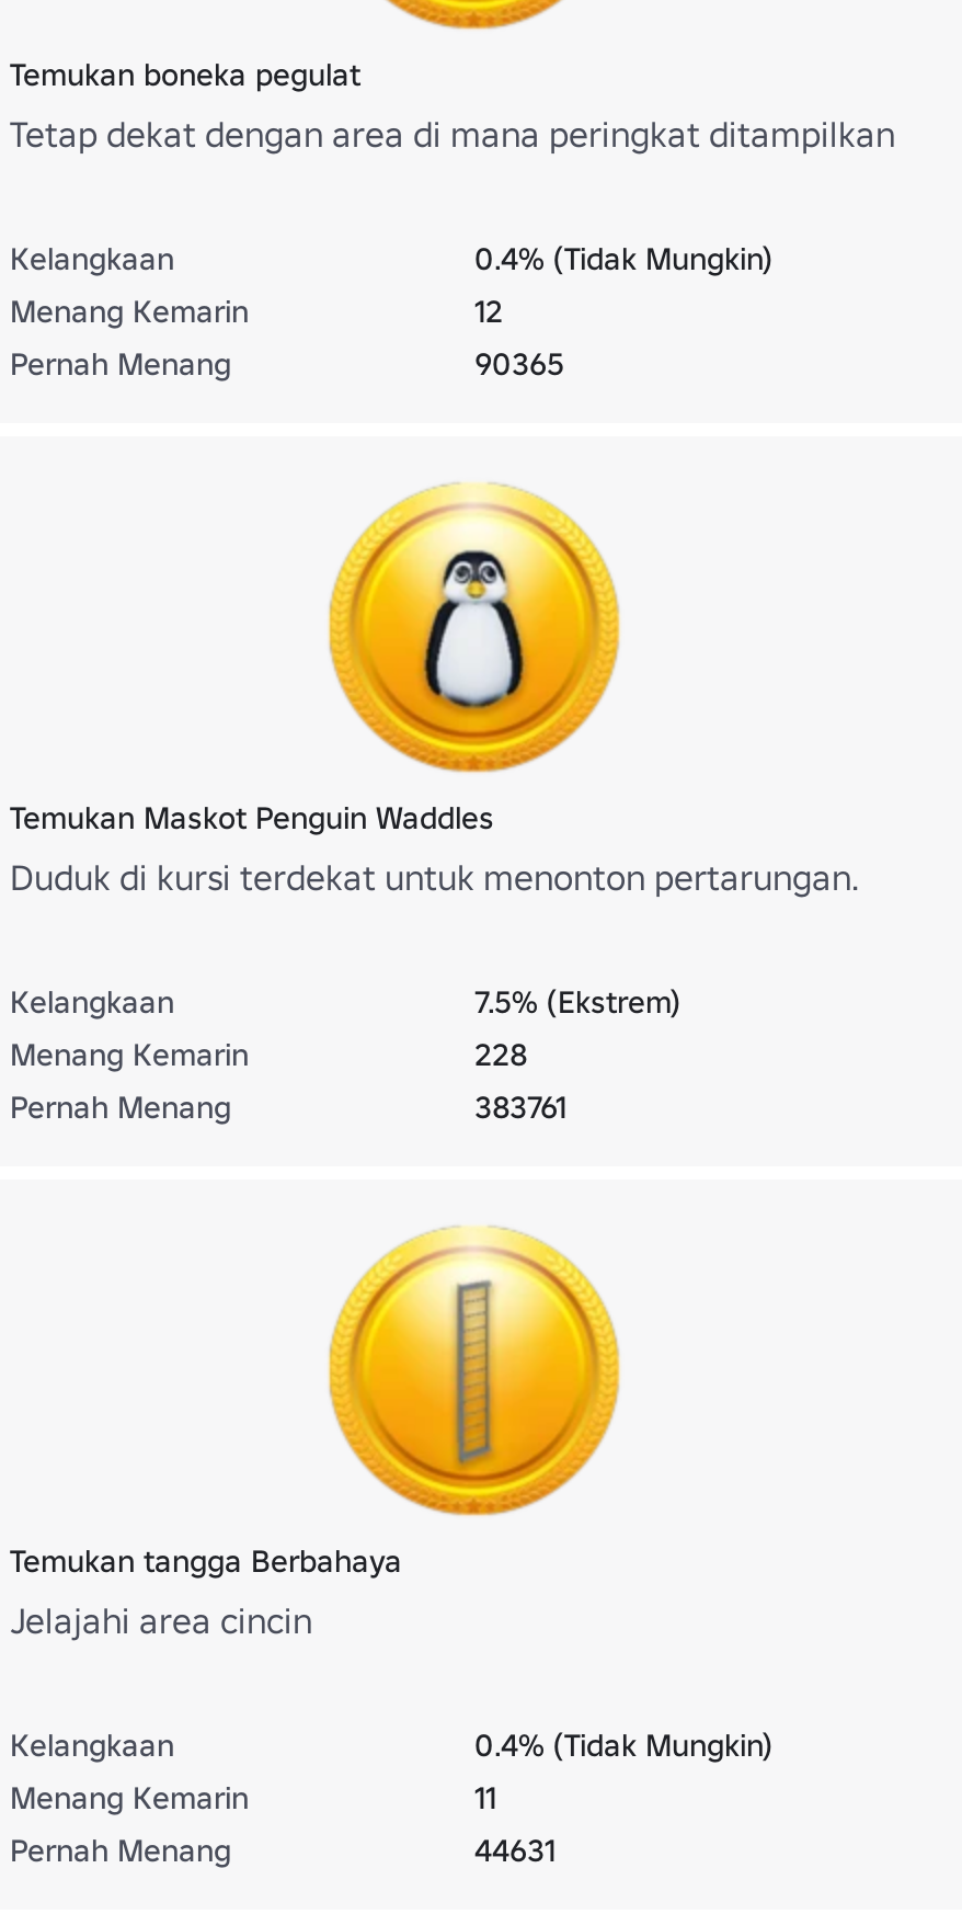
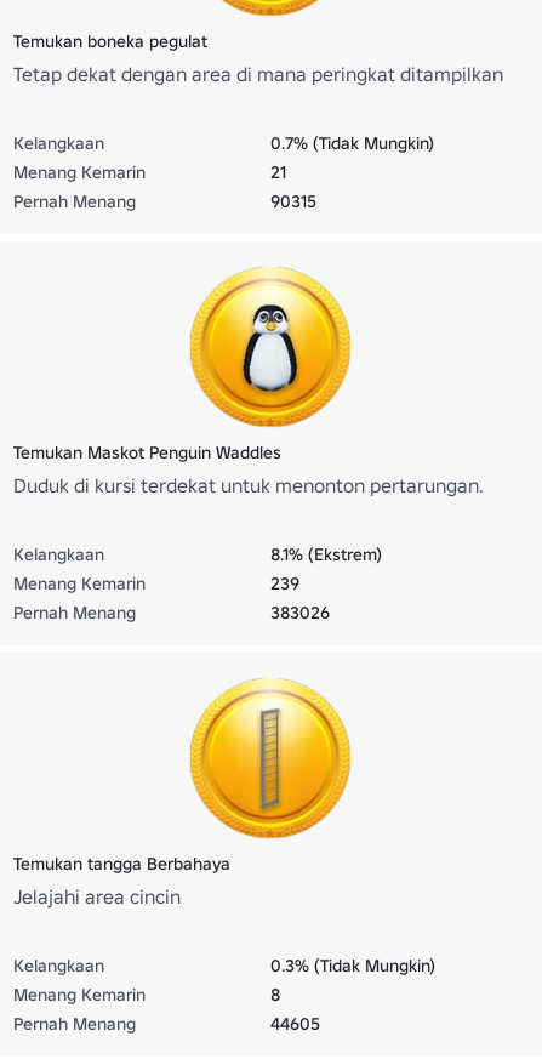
- 0.4% (Tidak Mungkin)
+ 0.7% (Tidak Mungkin)

- 12
+ 21

- 90365
+ 90315

- 7.5% (Ekstrem)
+ 8.1% (Ekstrem)

- 228
+ 239

- 383761
+ 383026

- 0.4% (Tidak Mungkin)
+ 0.3% (Tidak Mungkin)

- 11
+ 8

- 44631
+ 44605
